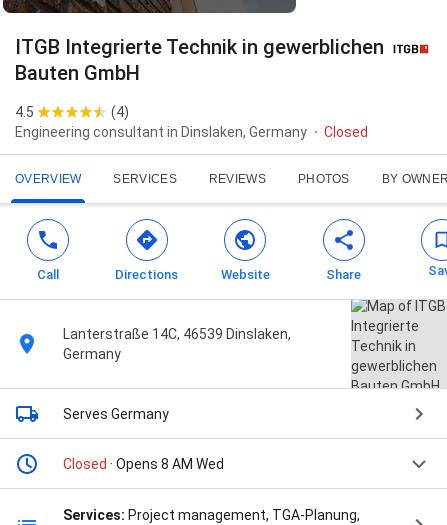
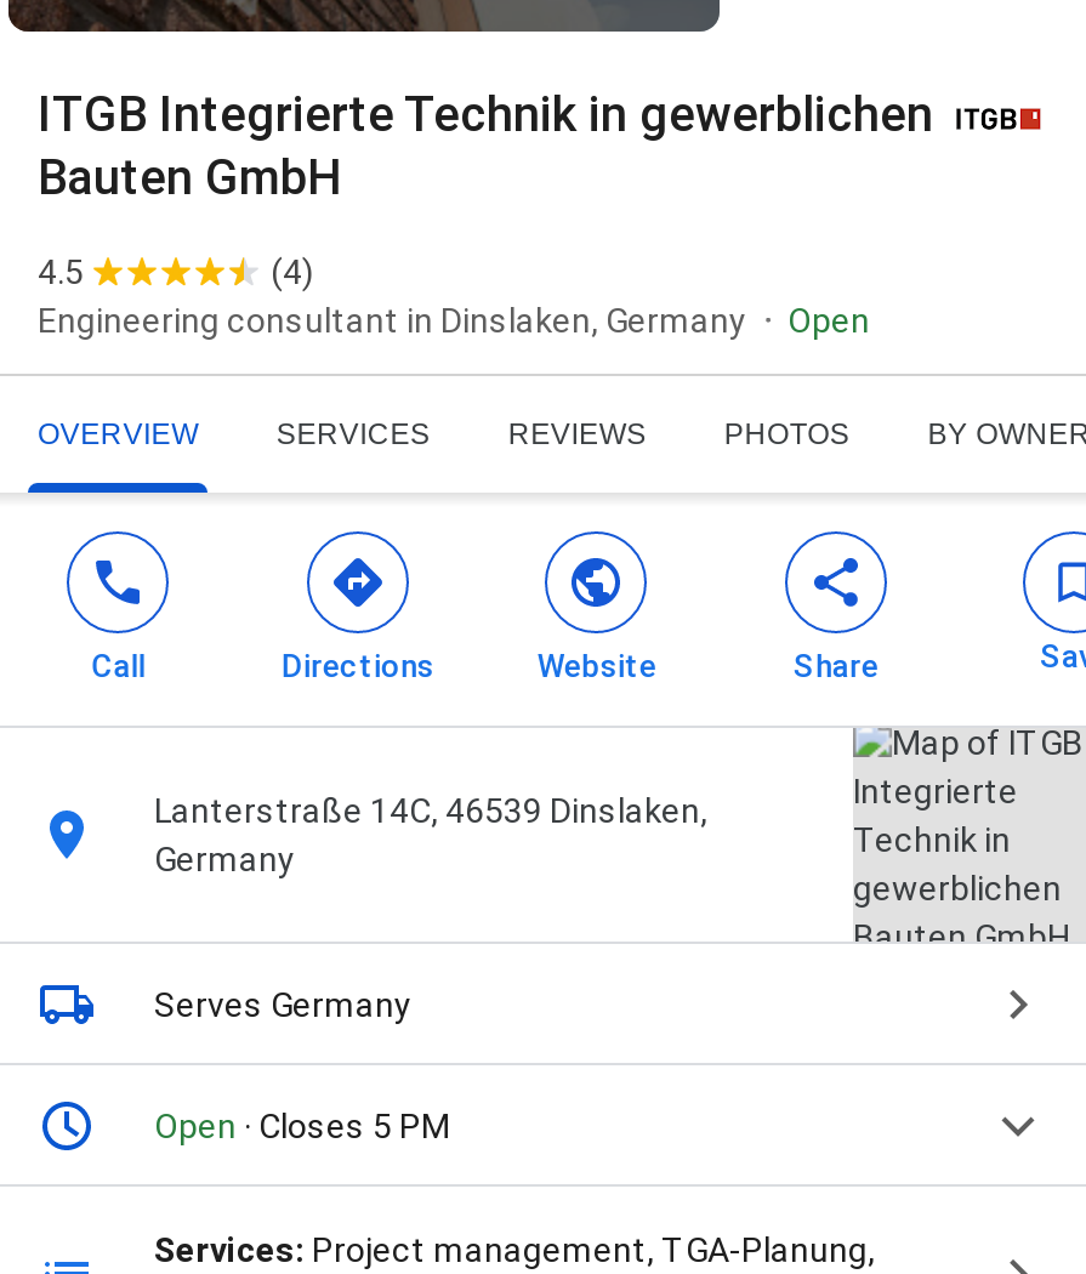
- Closed
+ Open

- Closed · Opens 8 AM Wed
+ Open · Closes 5 PM
